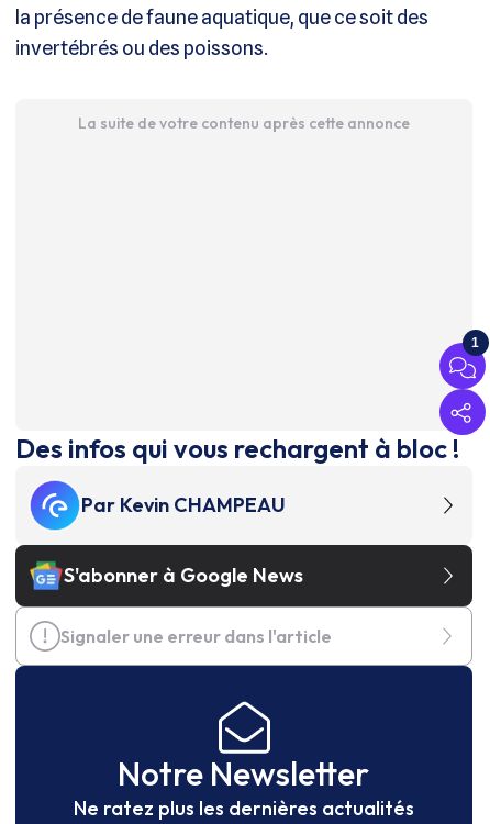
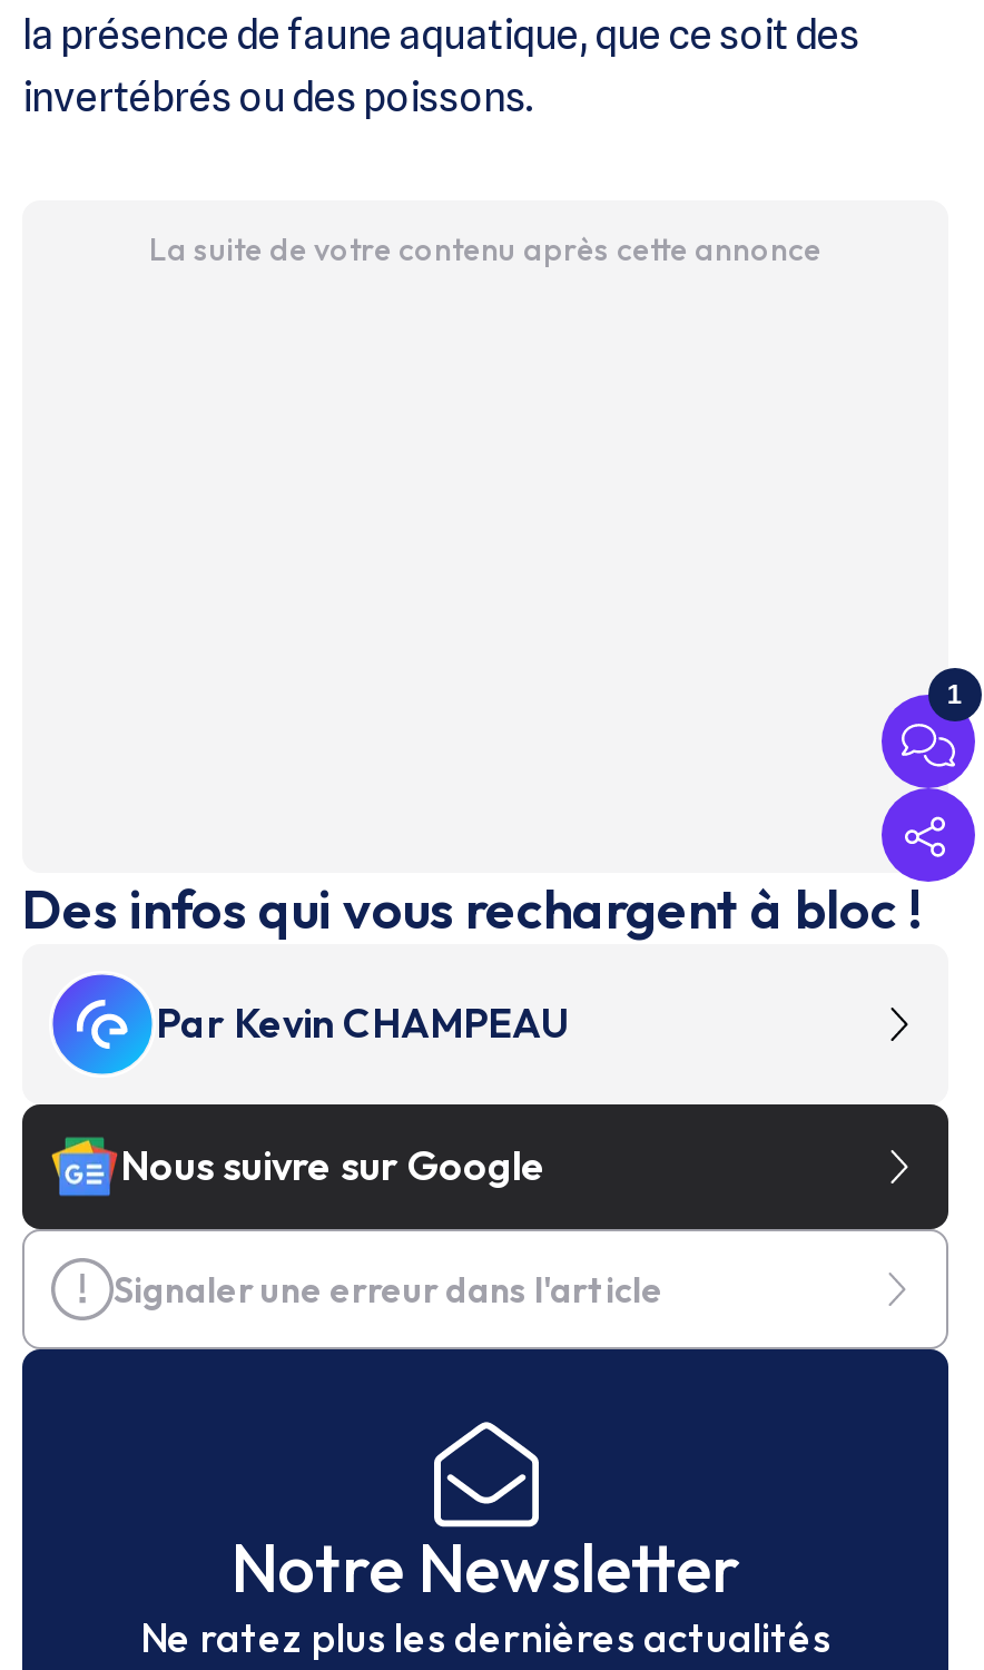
- S'abonner à Google News
+ Nous suivre sur Google
